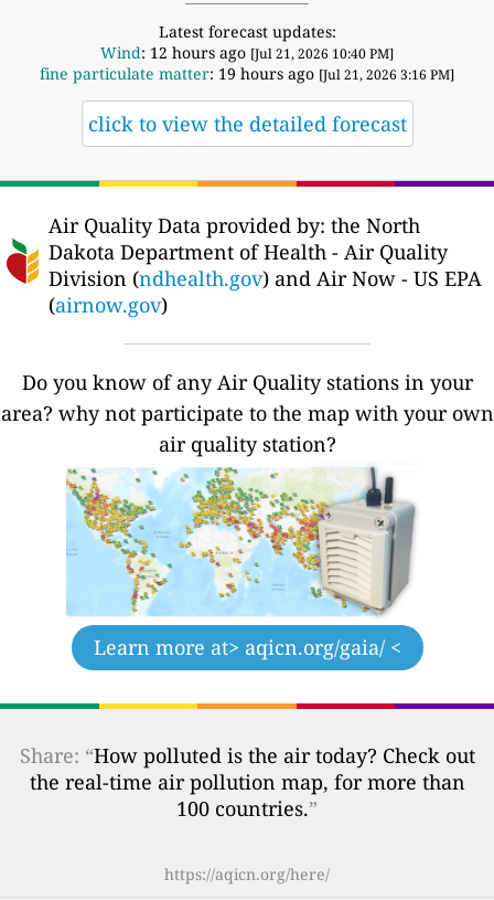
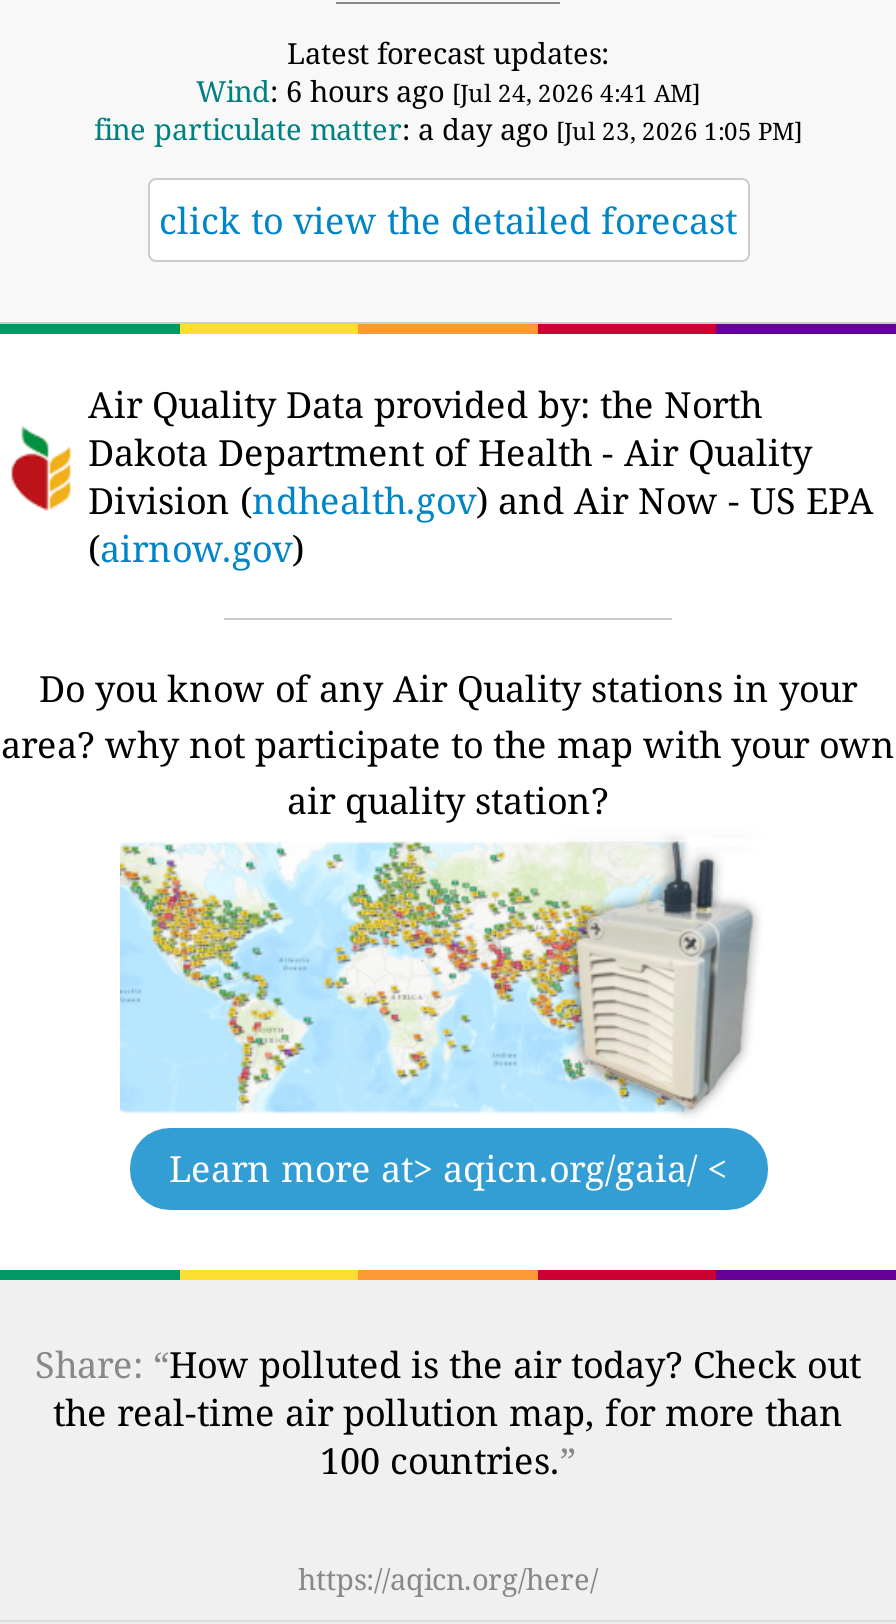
- Wind: 12 hours ago [Jul 21, 2026 10:40 PM]
+ Wind: 6 hours ago [Jul 24, 2026 4:41 AM]

- fine particulate matter: 19 hours ago [Jul 21, 2026 3:16 PM]
+ fine particulate matter: a day ago [Jul 23, 2026 1:05 PM]
